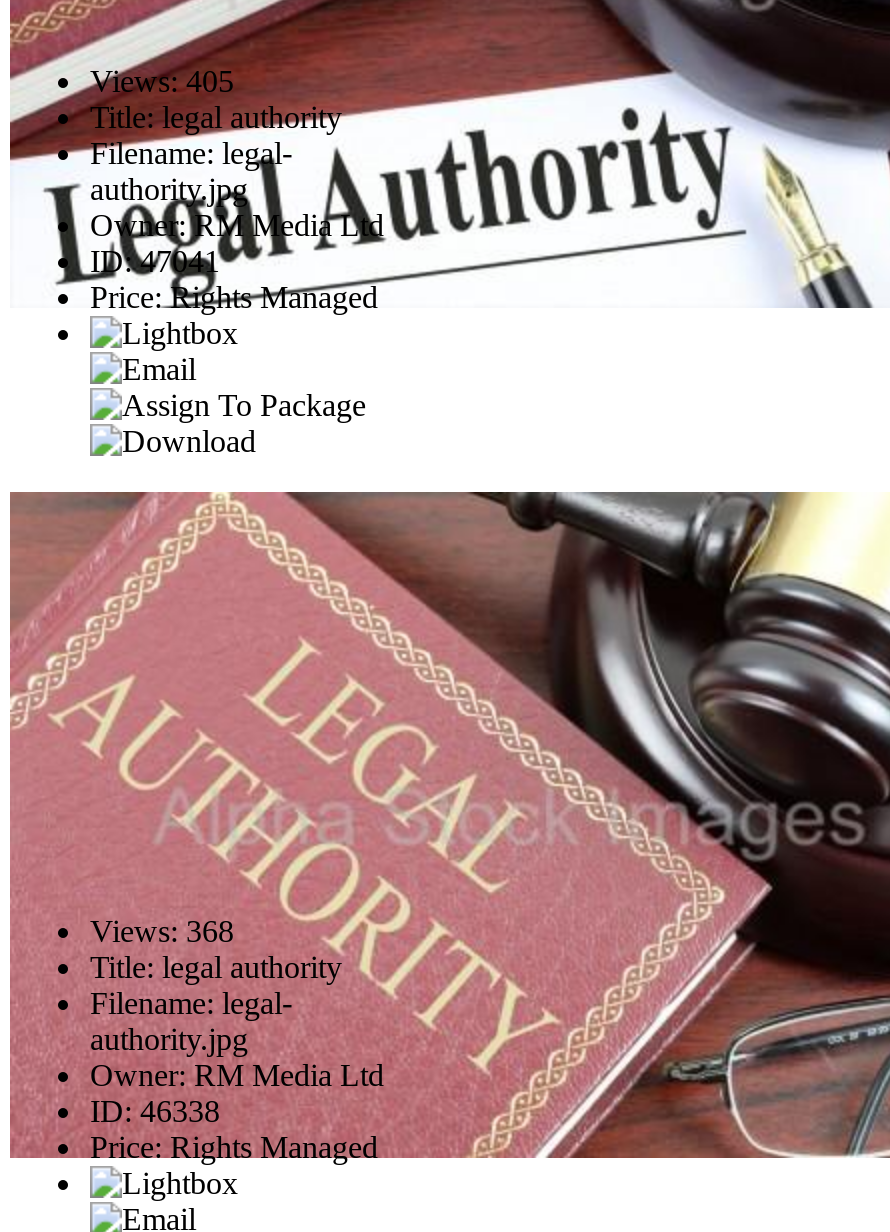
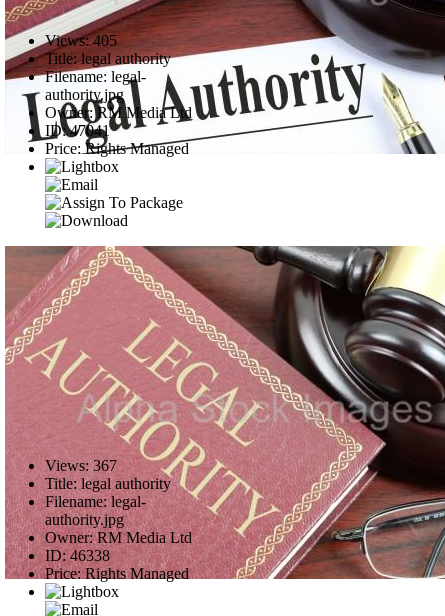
- Views: 368
+ Views: 367
